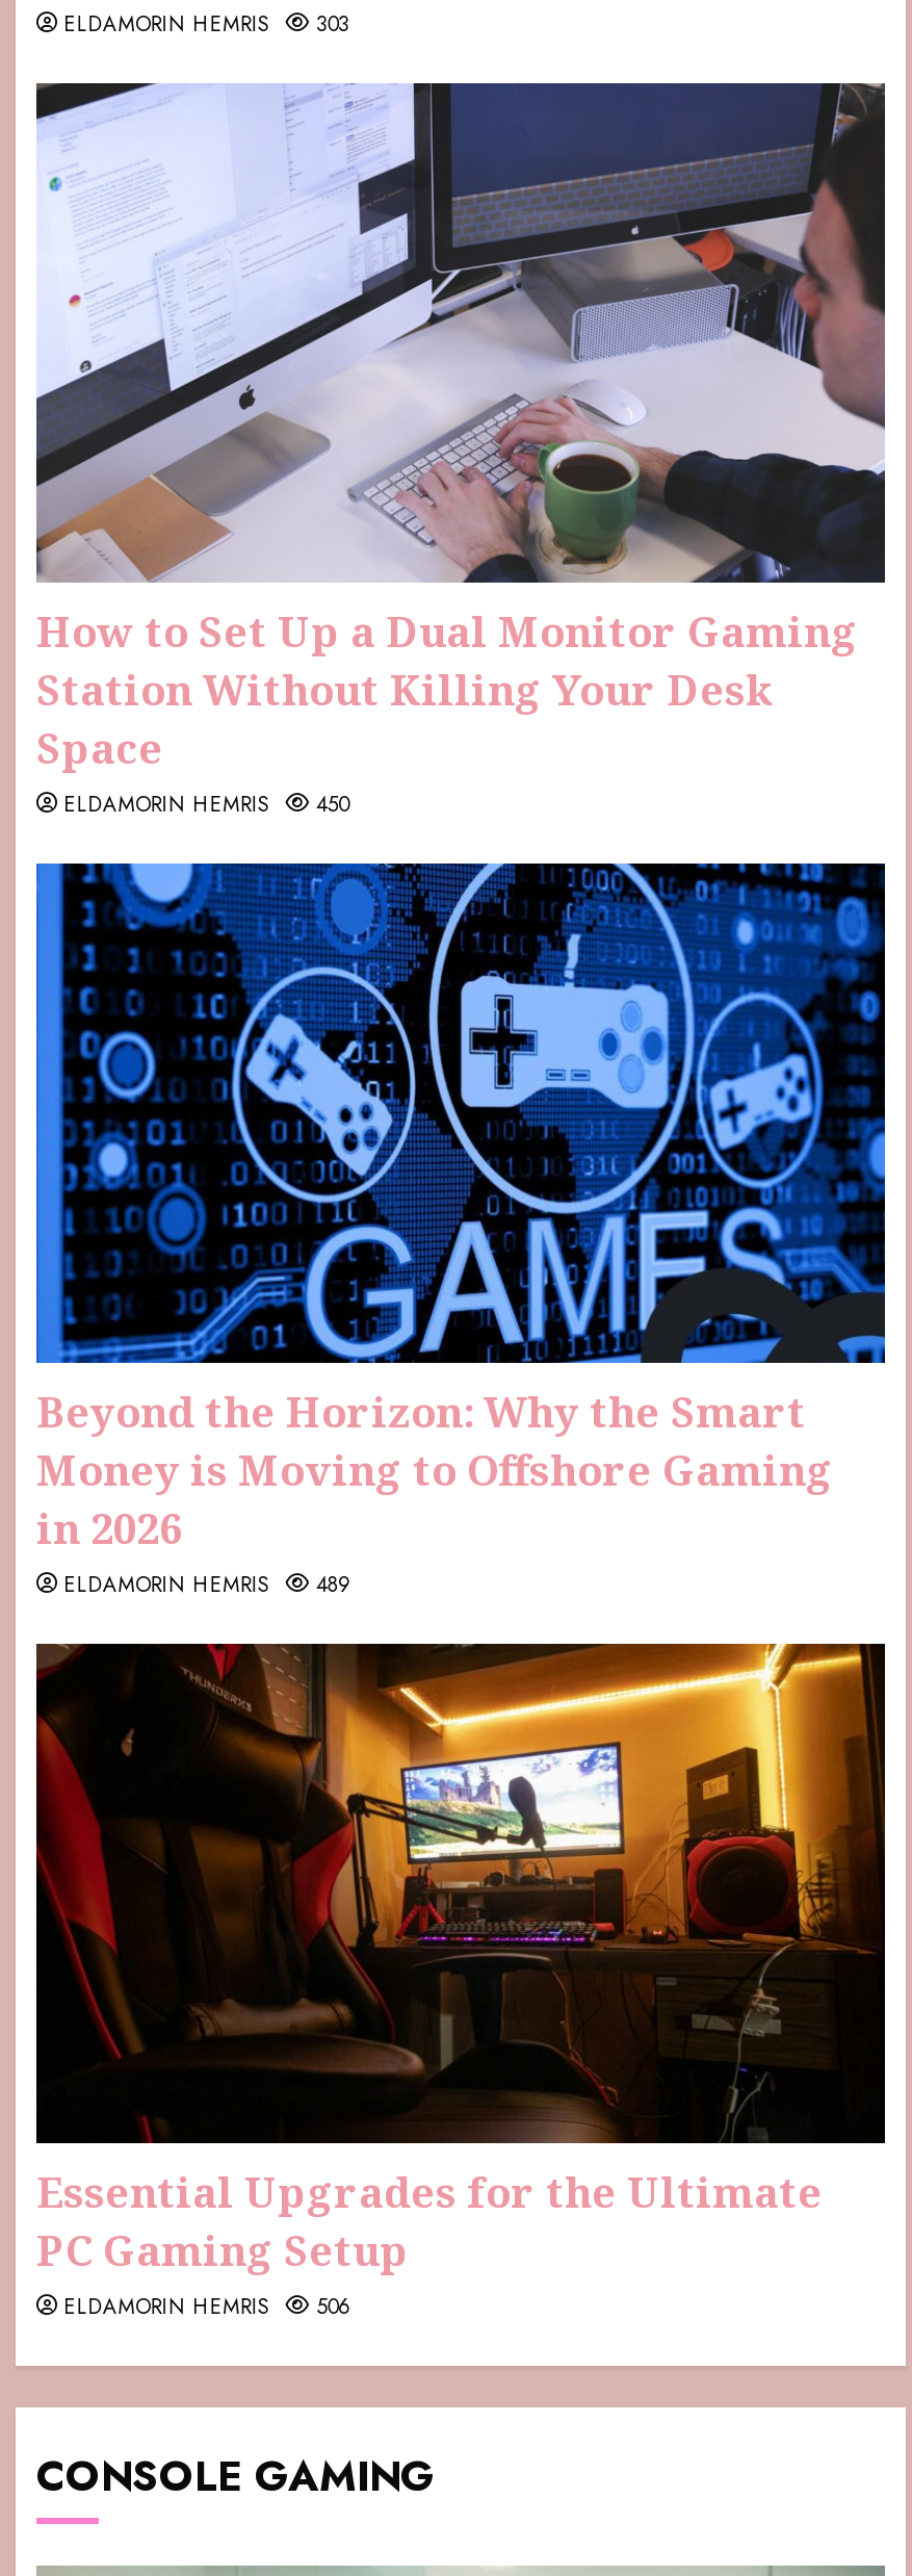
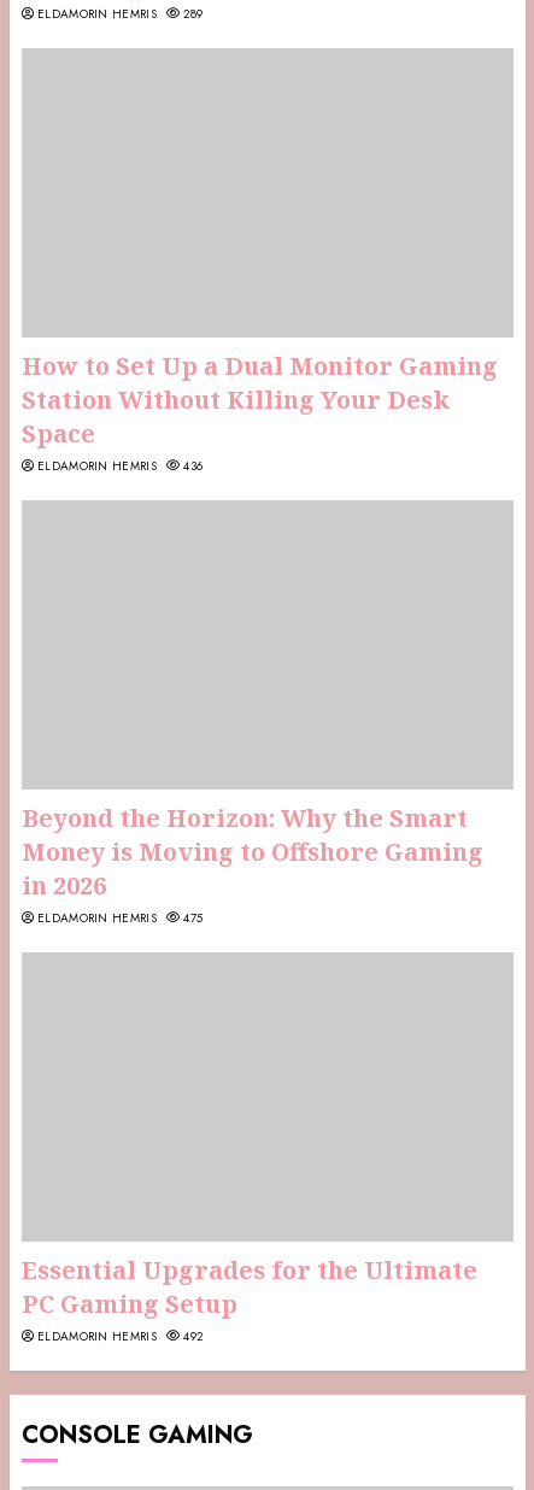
- ELDAMORIN HEMRIS 303
+ ELDAMORIN HEMRIS 289

- [image]

- ELDAMORIN HEMRIS 450
+ ELDAMORIN HEMRIS 436

- [image]

- ELDAMORIN HEMRIS 489
+ ELDAMORIN HEMRIS 475

- [image]

- ELDAMORIN HEMRIS 506
+ ELDAMORIN HEMRIS 492
